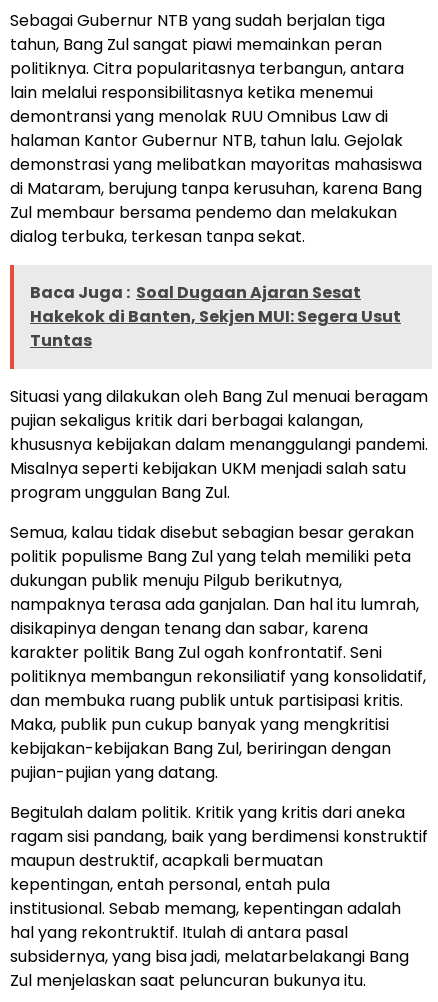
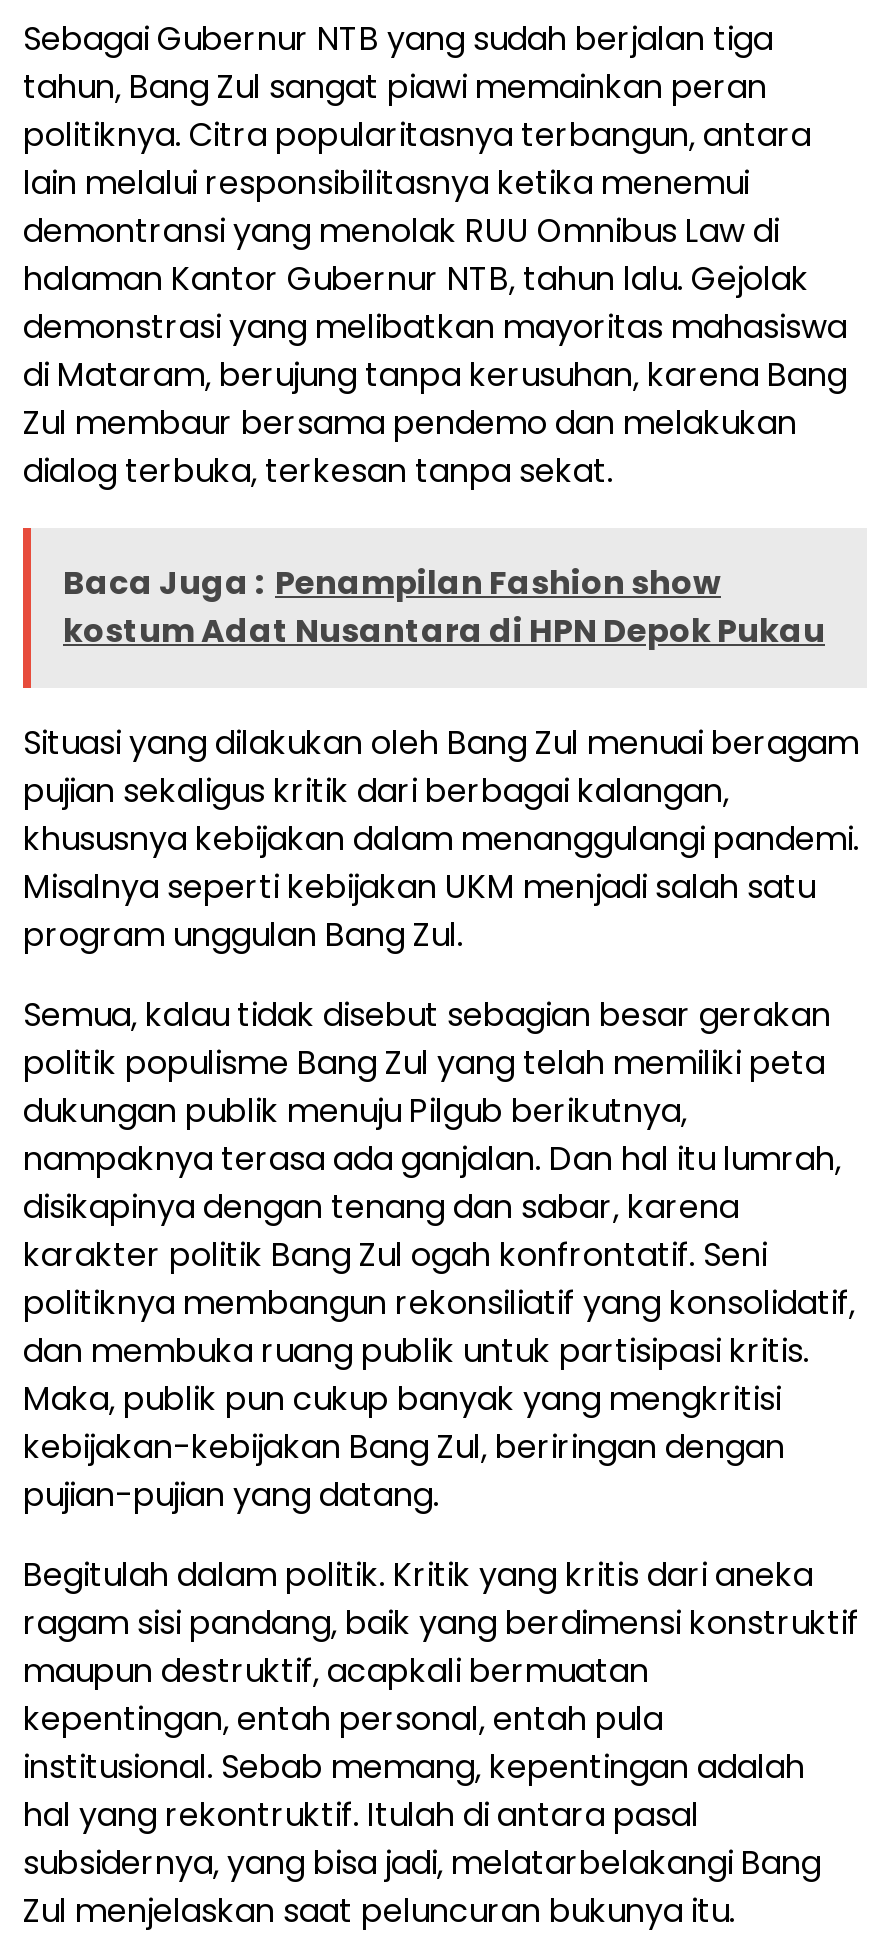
- Baca Juga : Soal Dugaan Ajaran Sesat
- Hakekok di Banten, Sekjen MUI: Segera Usut
- Tuntas
+ Baca Juga : Penampilan Fashion show
+ kostum Adat Nusantara di HPN Depok Pukau
